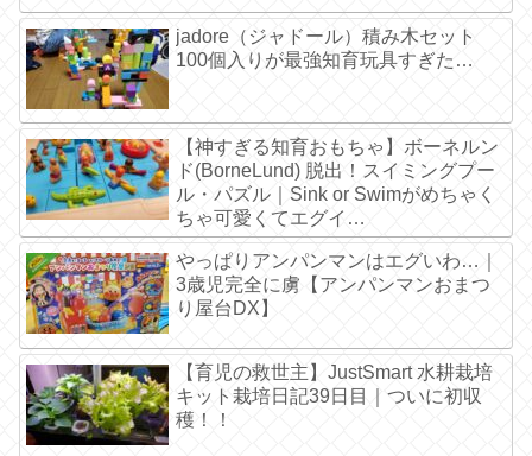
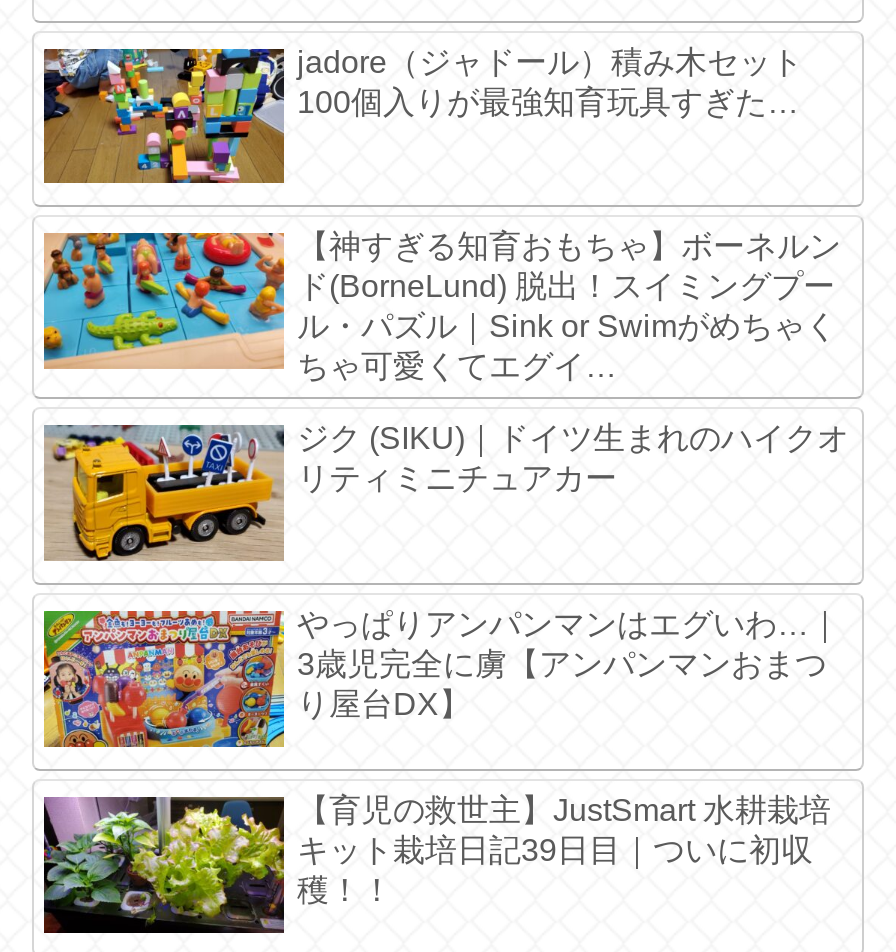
+ [image]
+ ジク (SIKU)｜ドイツ生まれのハイクオ
+ リティミニチュアカー
